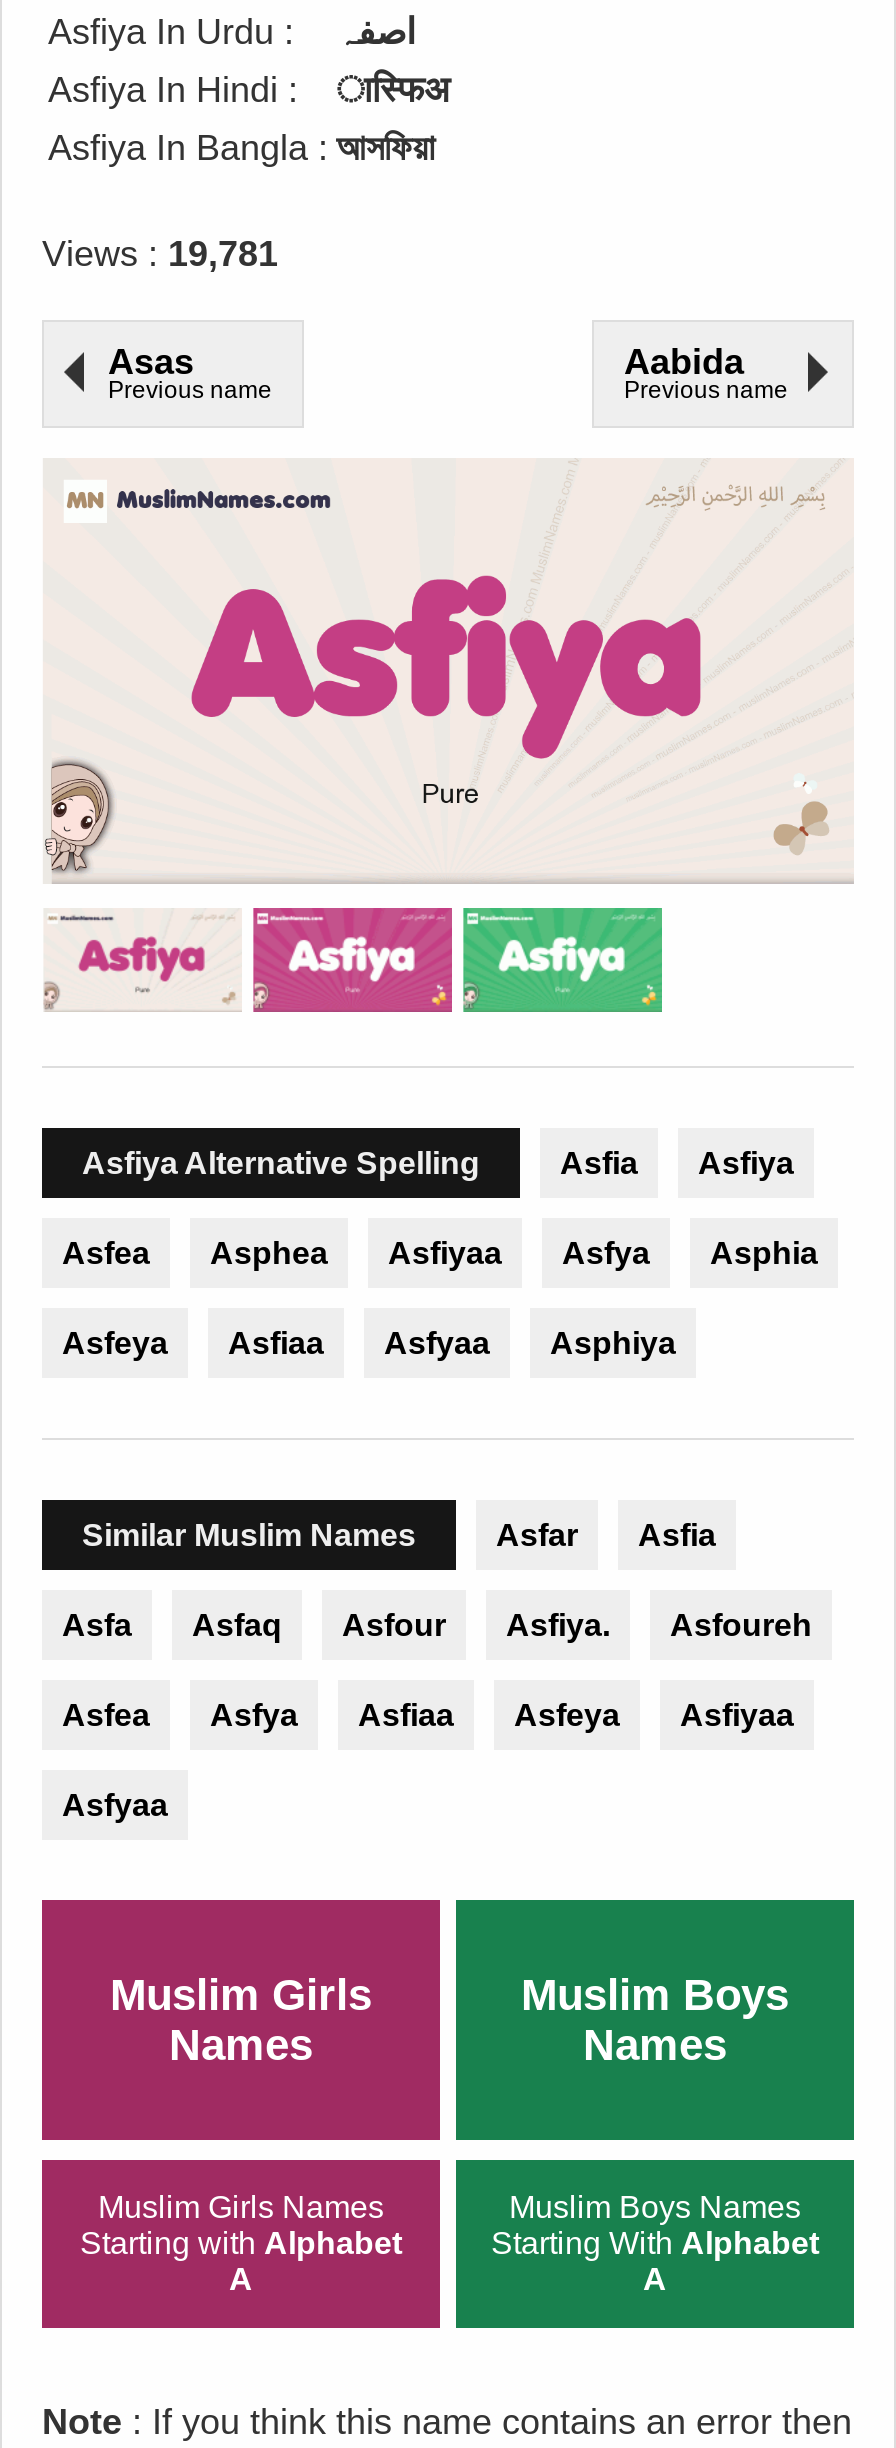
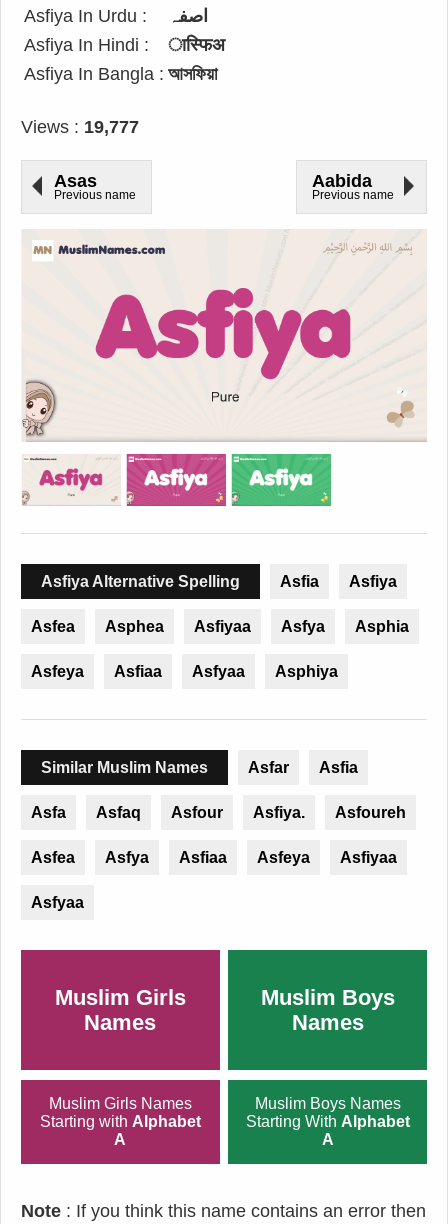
- Views : 19,781
+ Views : 19,777
